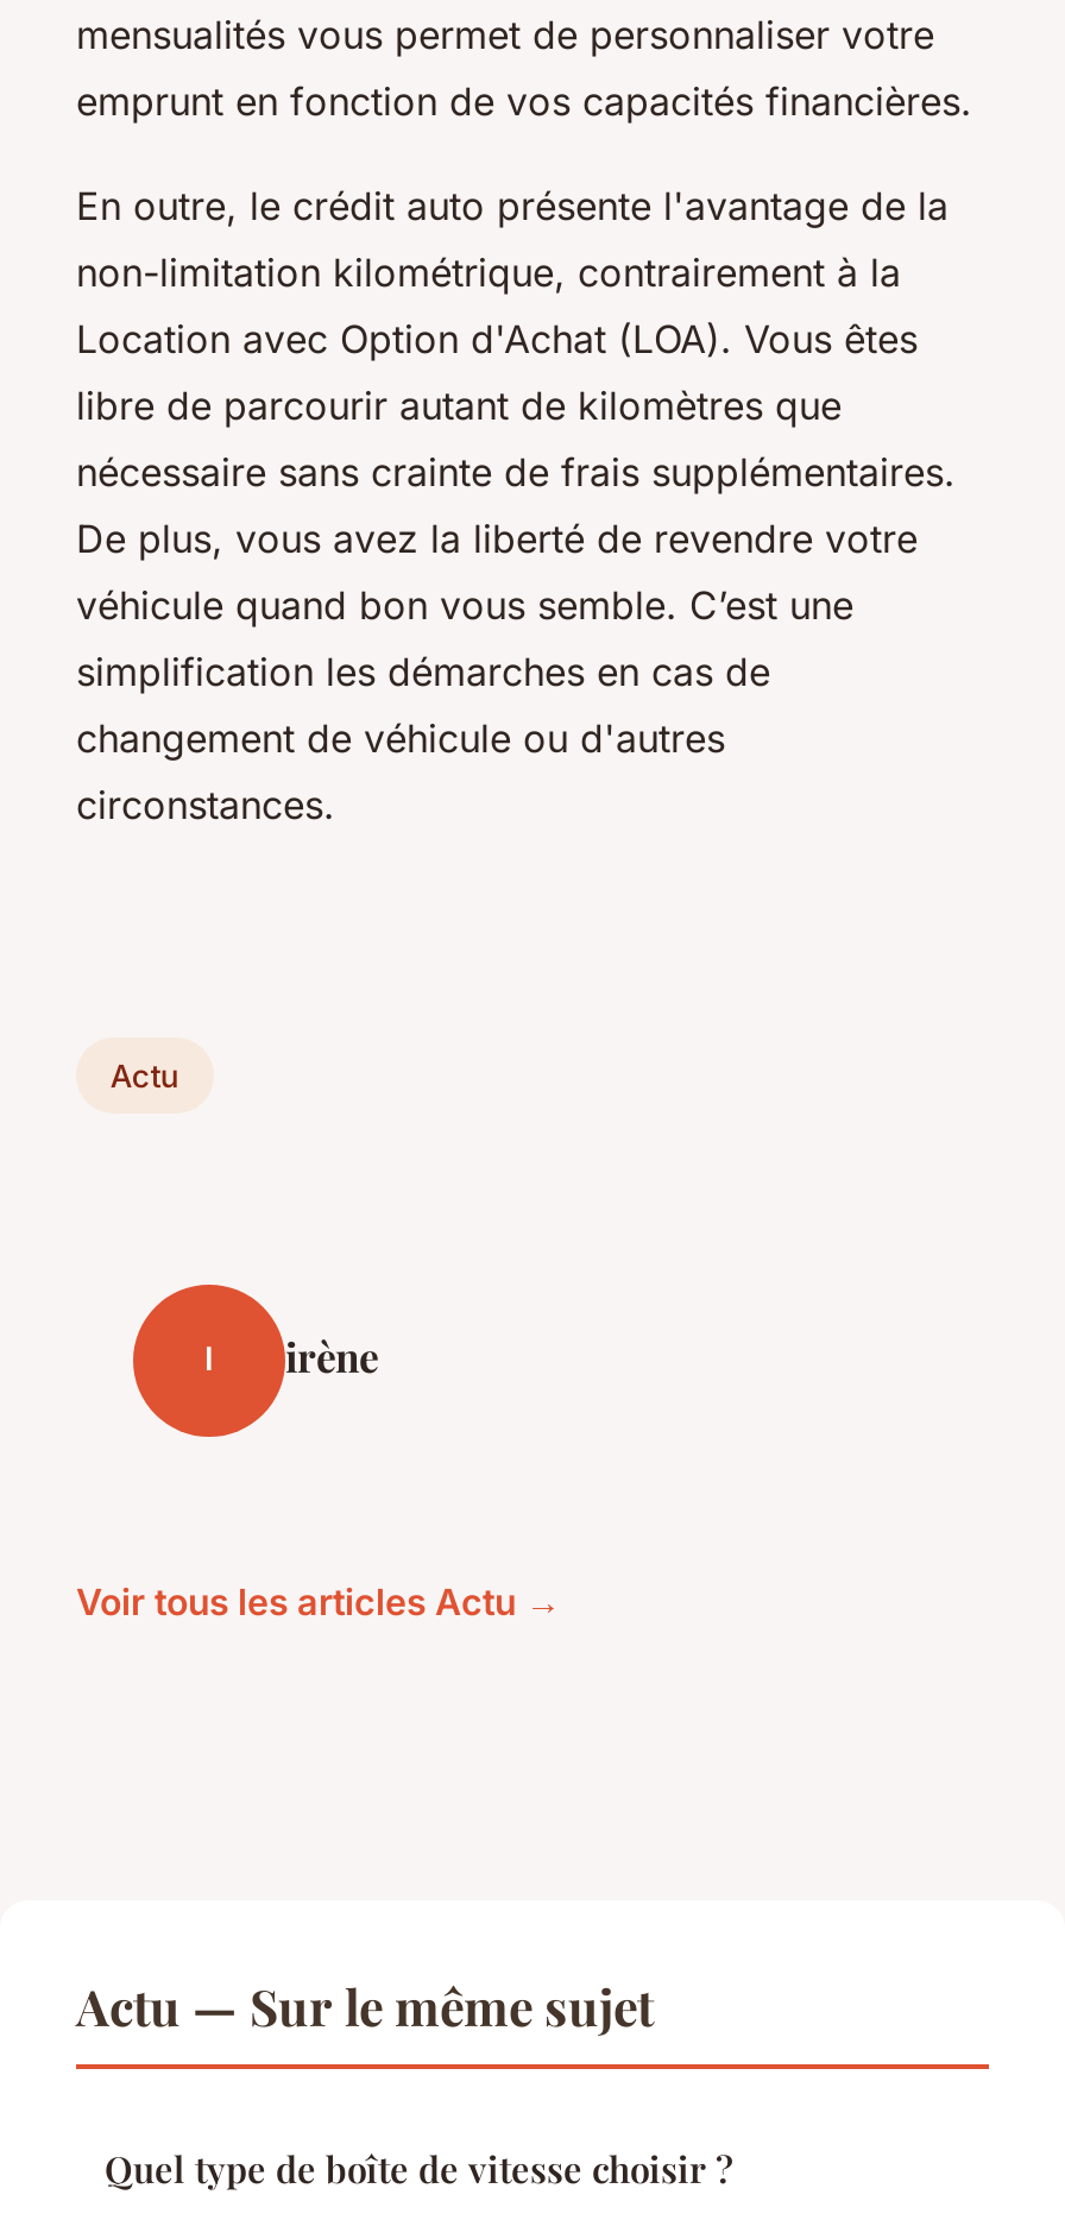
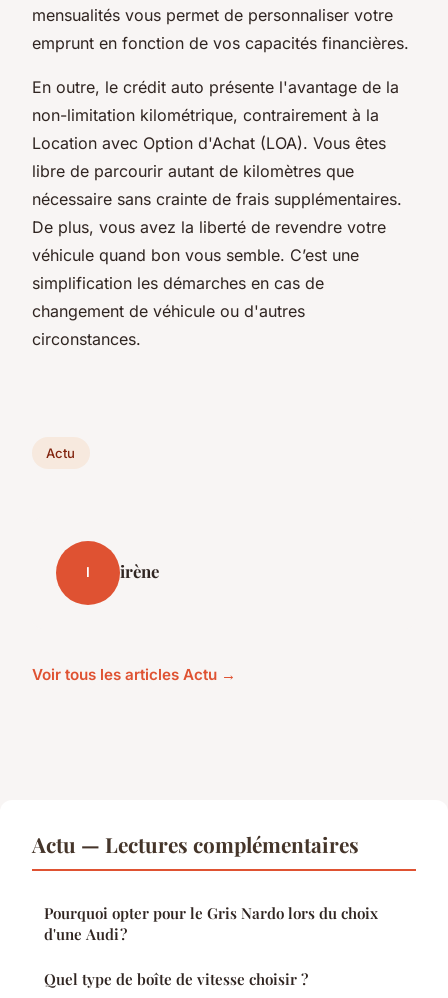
- Actu — Sur le même sujet
+ Actu — Lectures complémentaires
+ Pourquoi opter pour le Gris Nardo lors du choix
+ d'une Audi ?
